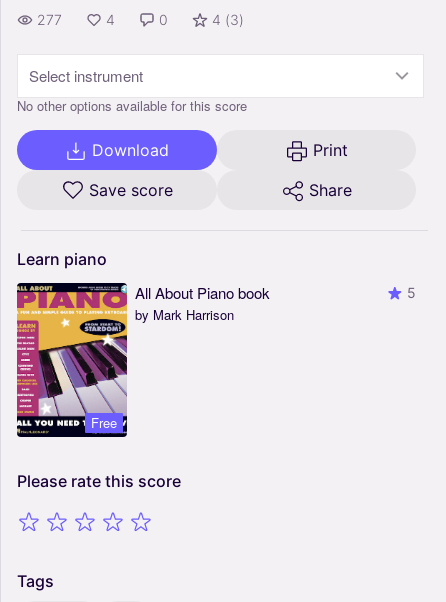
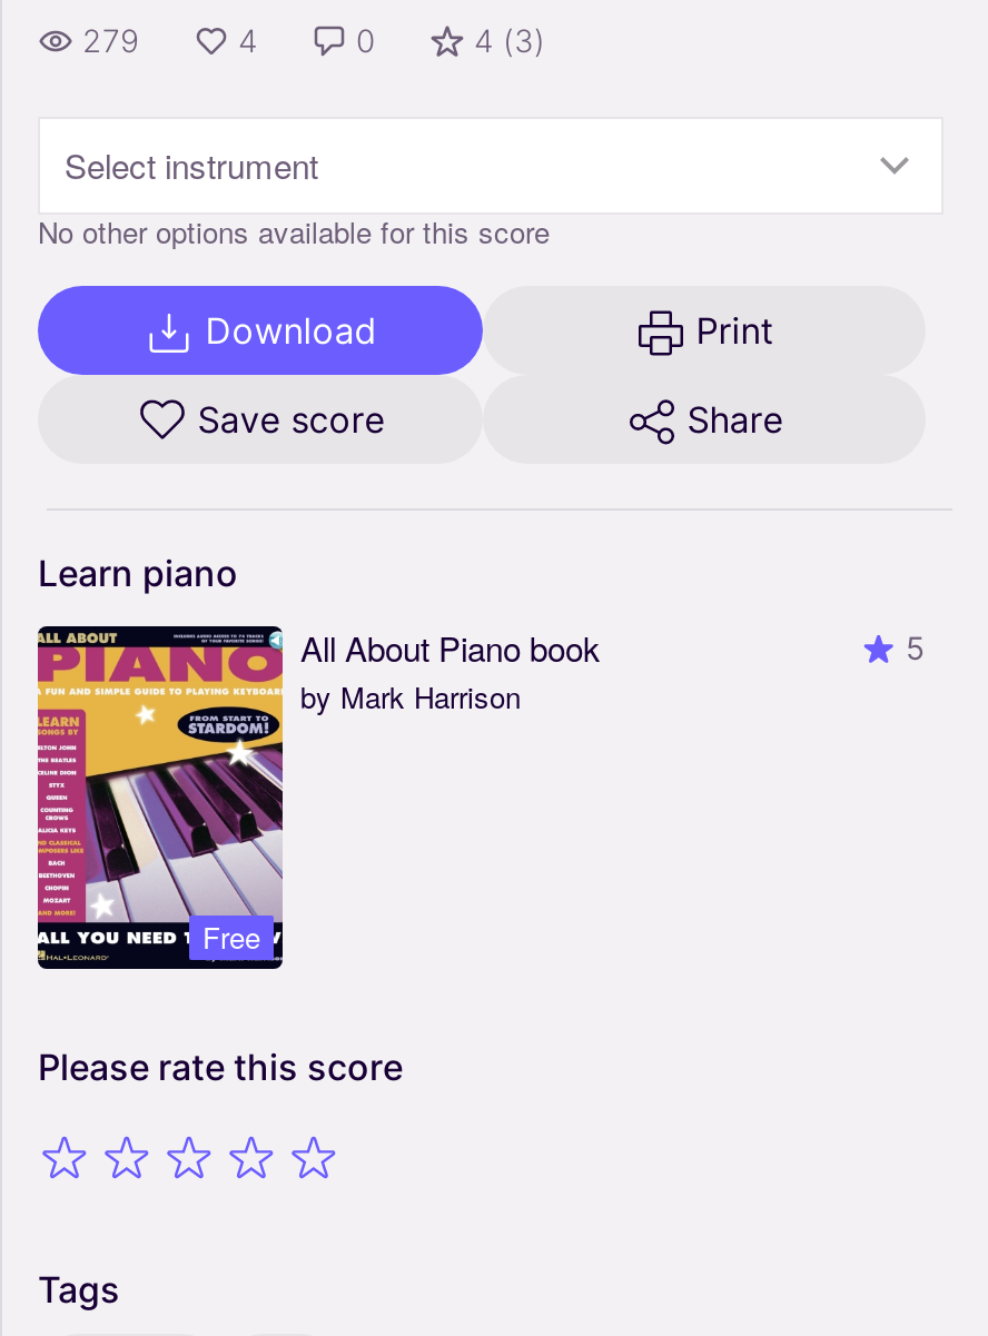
- 277
+ 279
